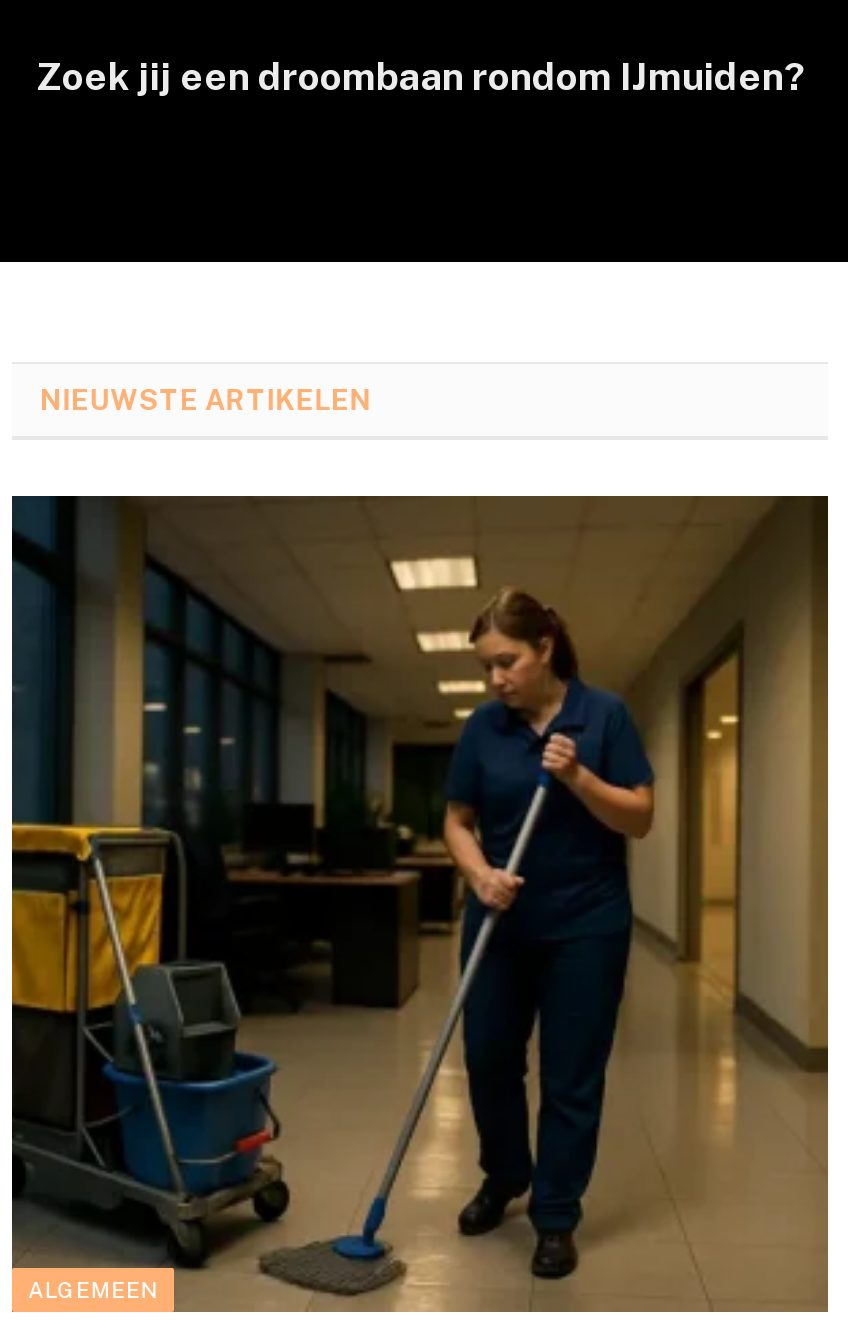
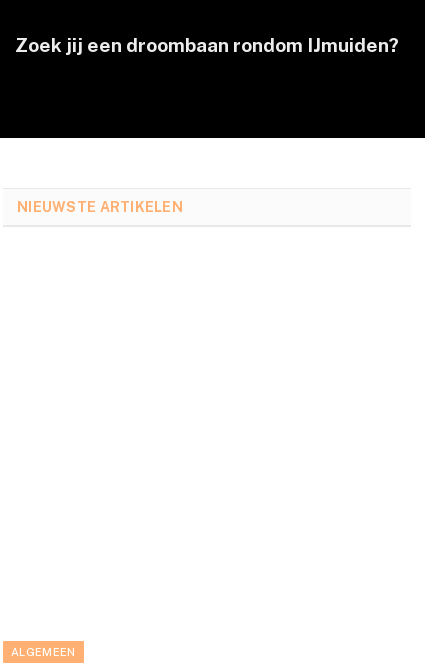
- [image]
